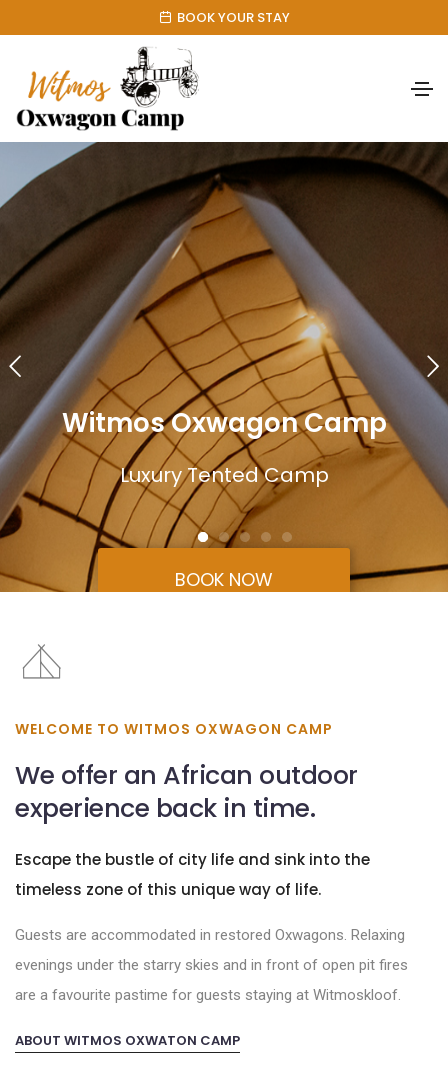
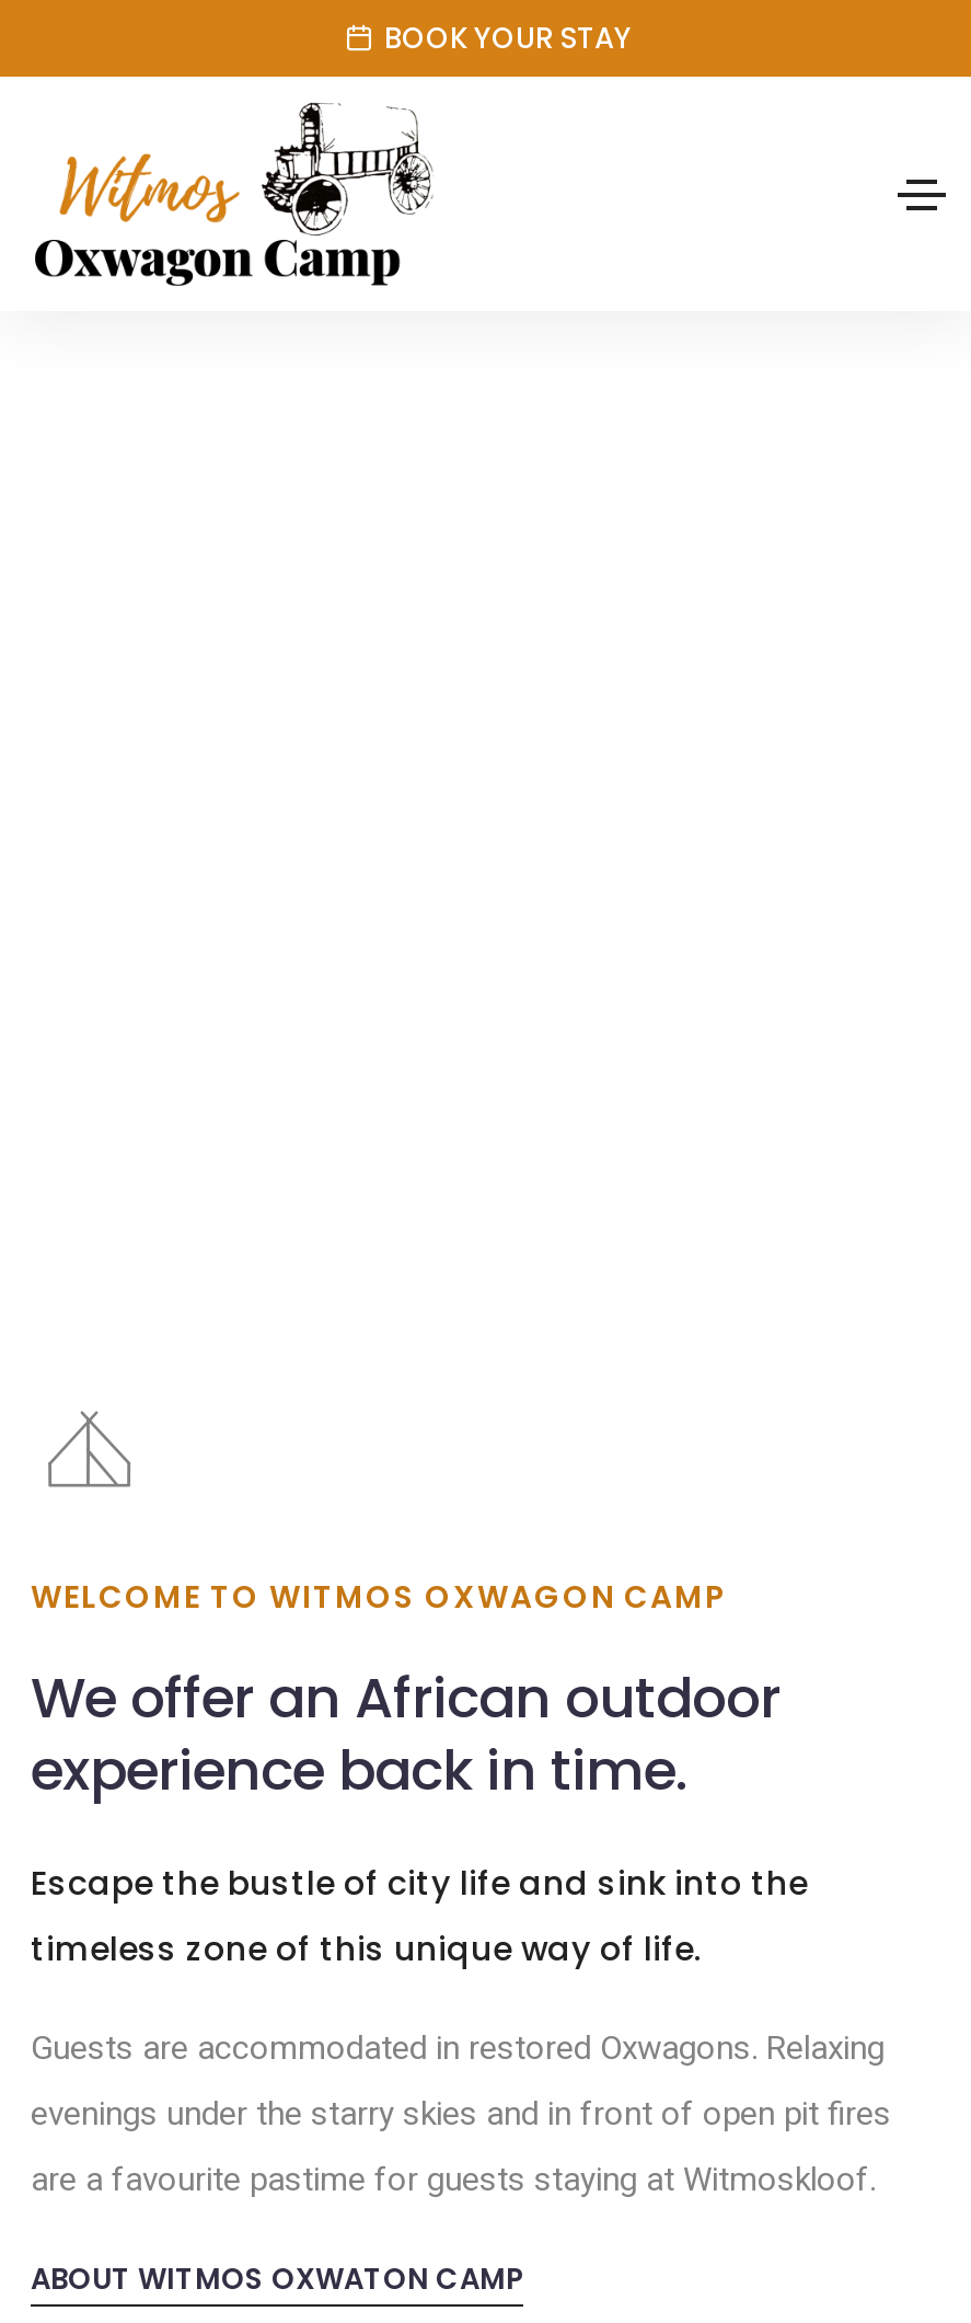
- [image]
- BOOK NOW

- Witmos Oxwagon Camp
- Luxury Tented Camp
